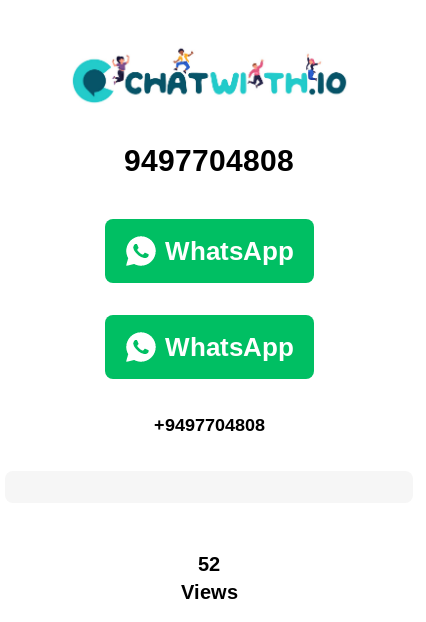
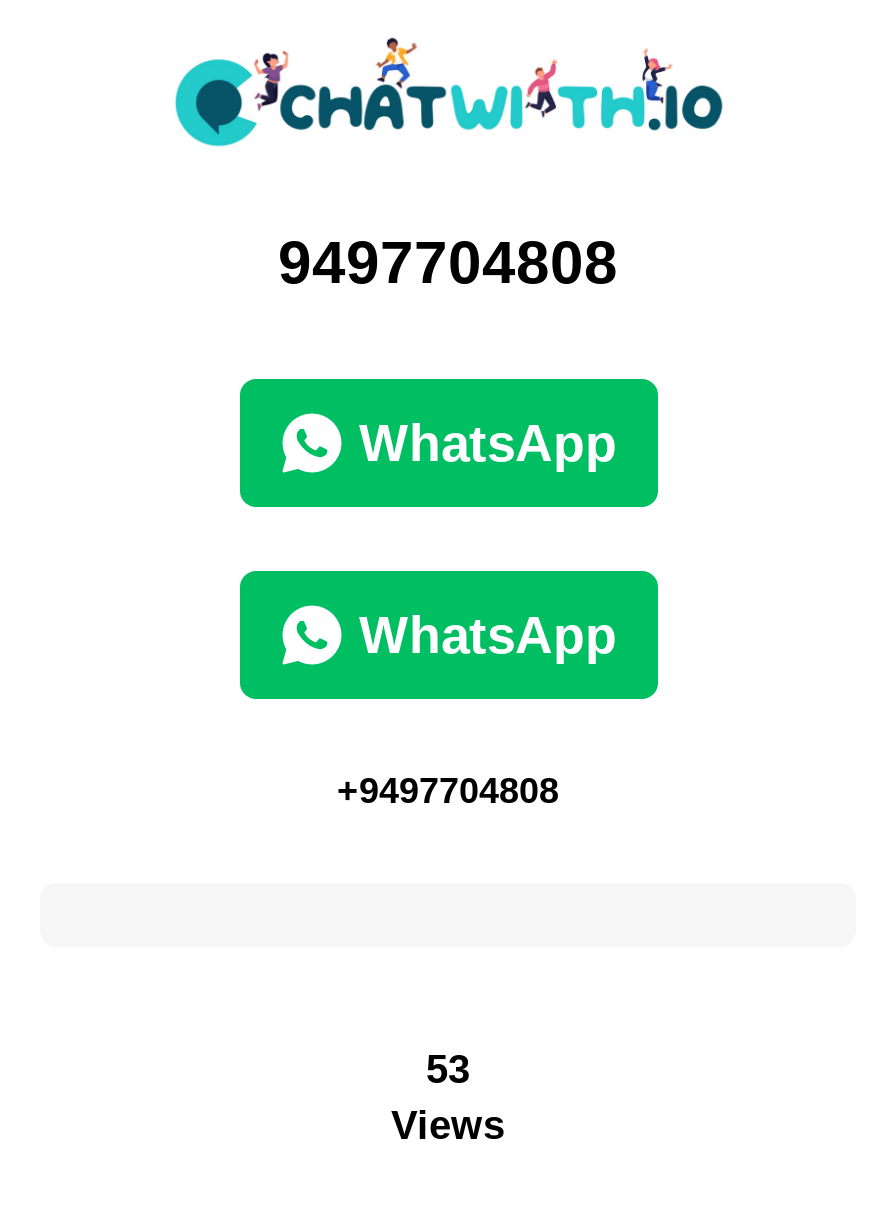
- 52
+ 53
